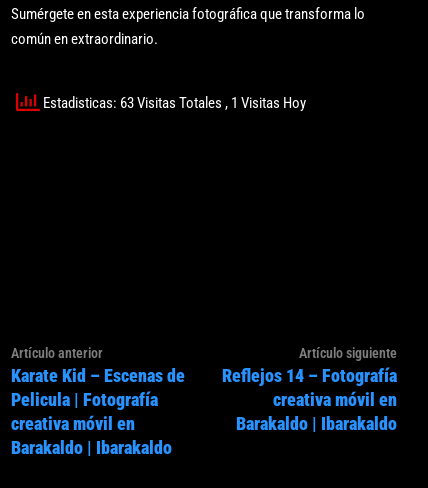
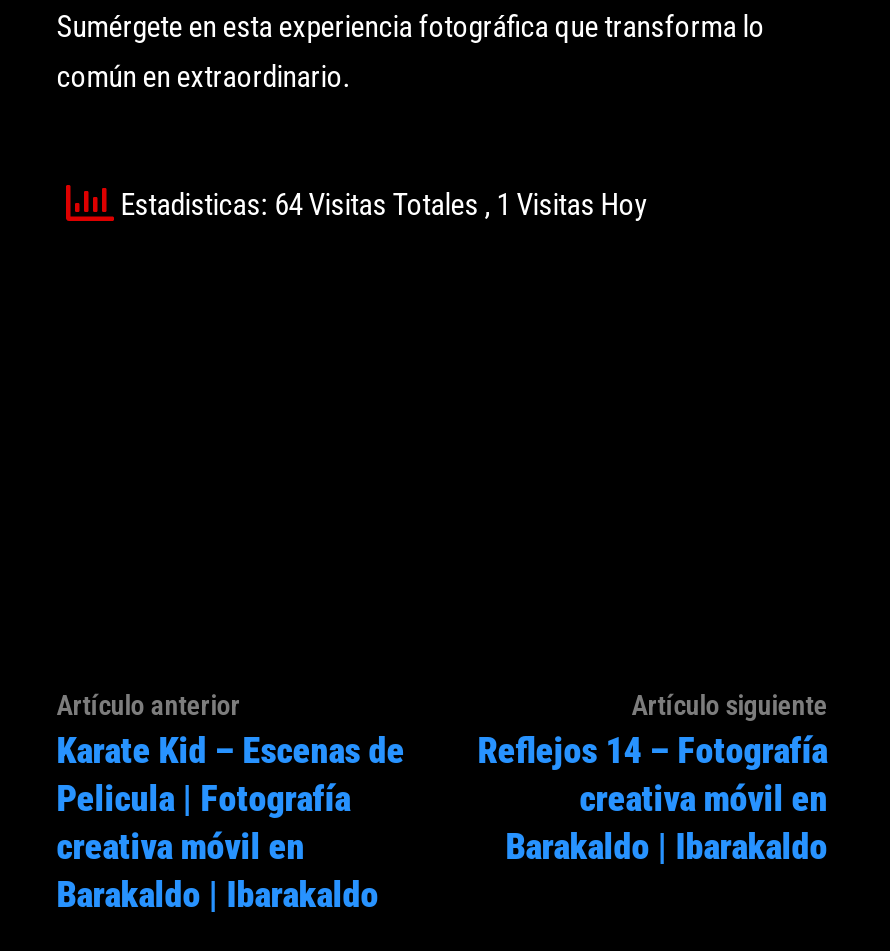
- Estadisticas: 63 Visitas Totales, 1 Visitas Hoy
+ Estadisticas: 64 Visitas Totales, 1 Visitas Hoy
